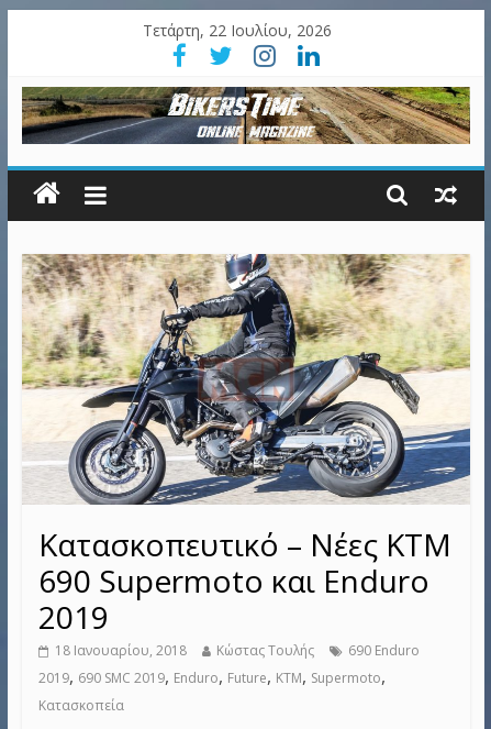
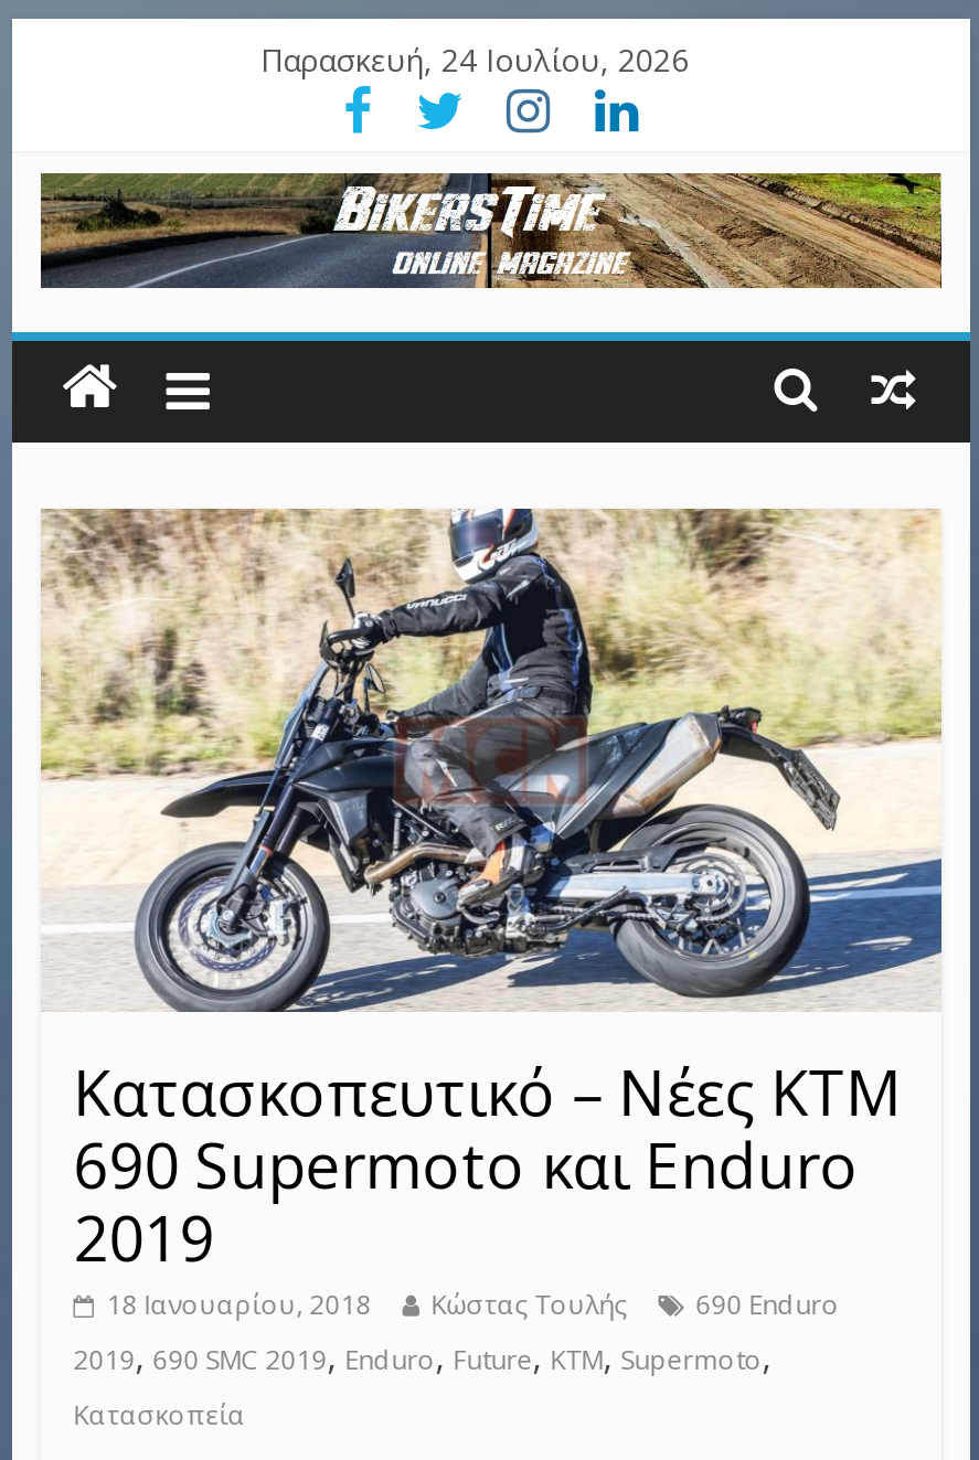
- Τετάρτη, 22 Ιουλίου, 2026
+ Παρασκευή, 24 Ιουλίου, 2026
